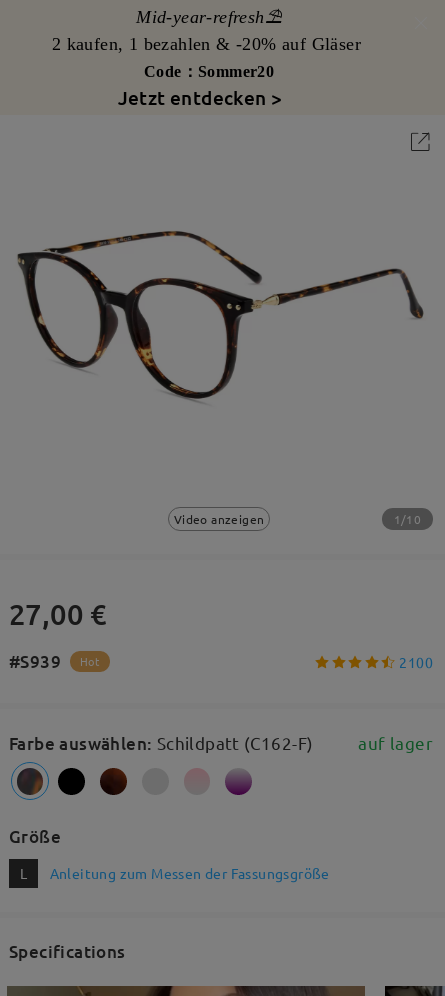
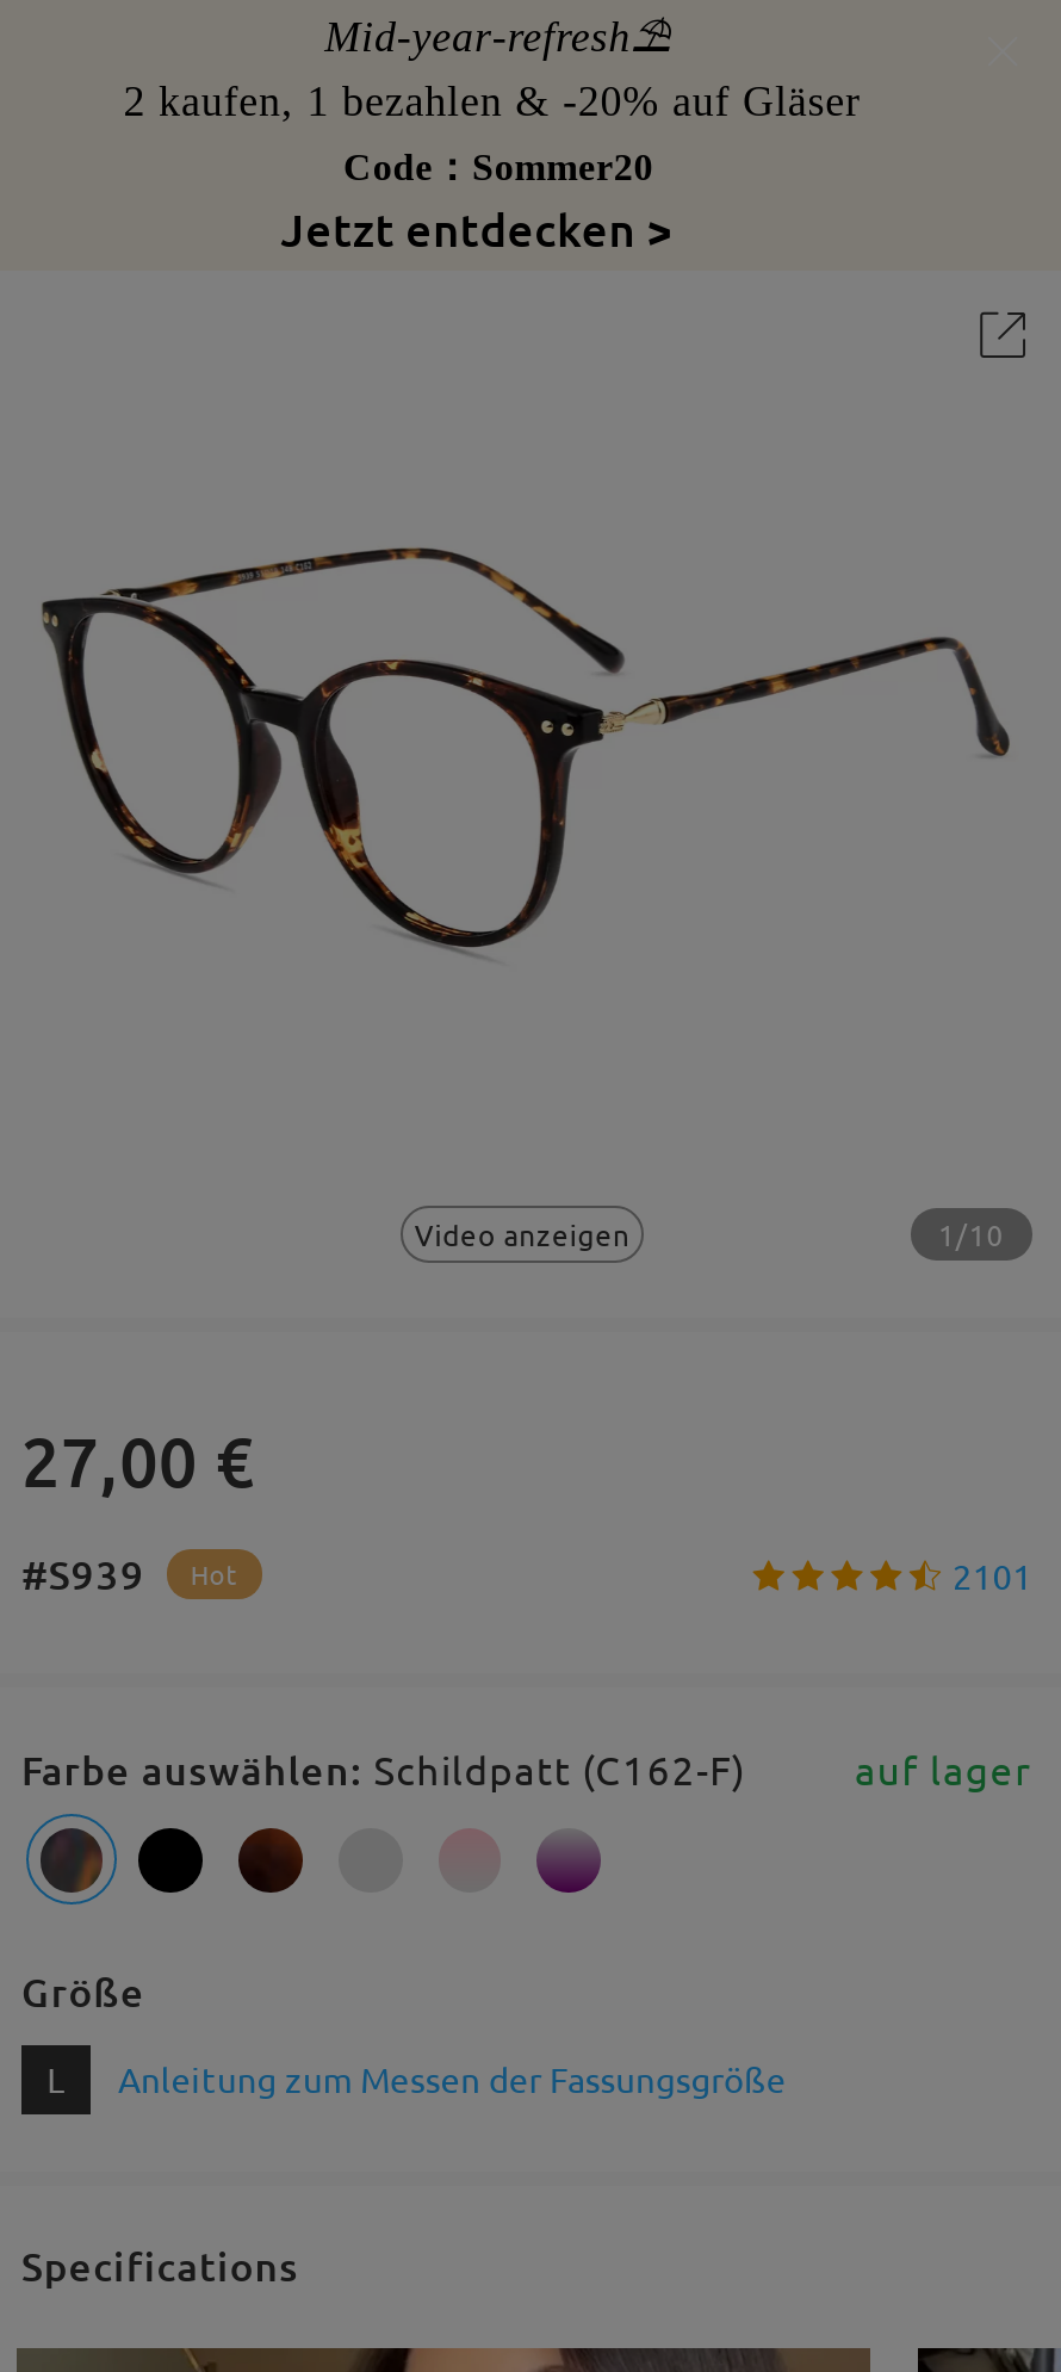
- 2100
+ 2101
